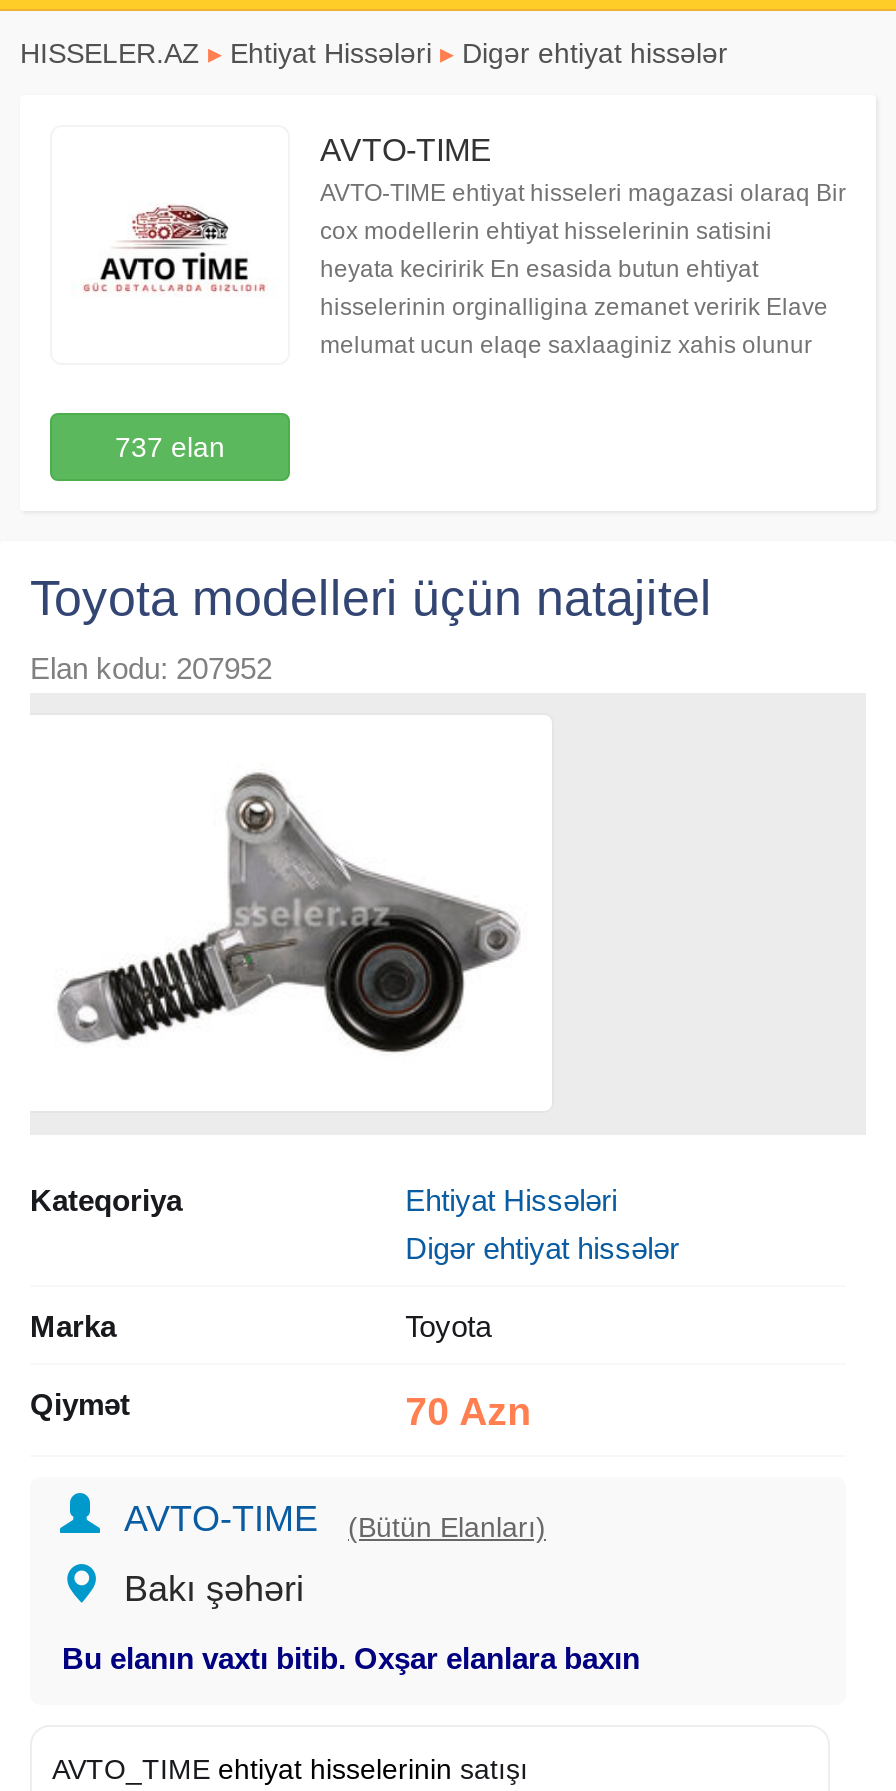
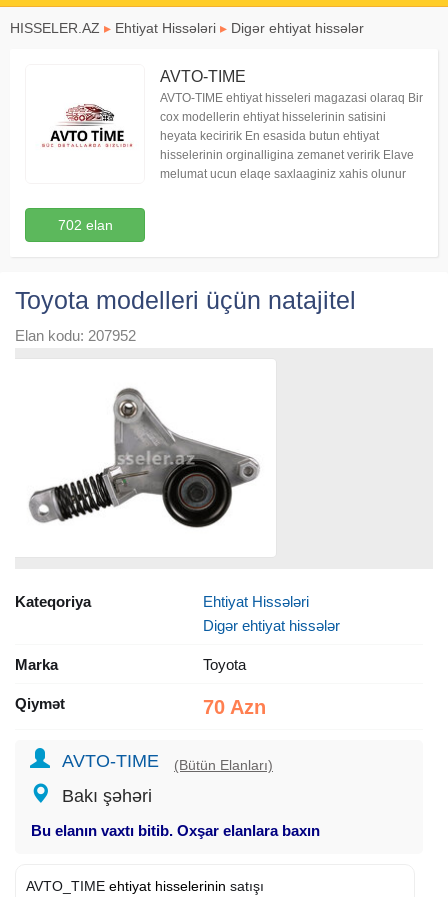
- 737 elan
+ 702 elan
